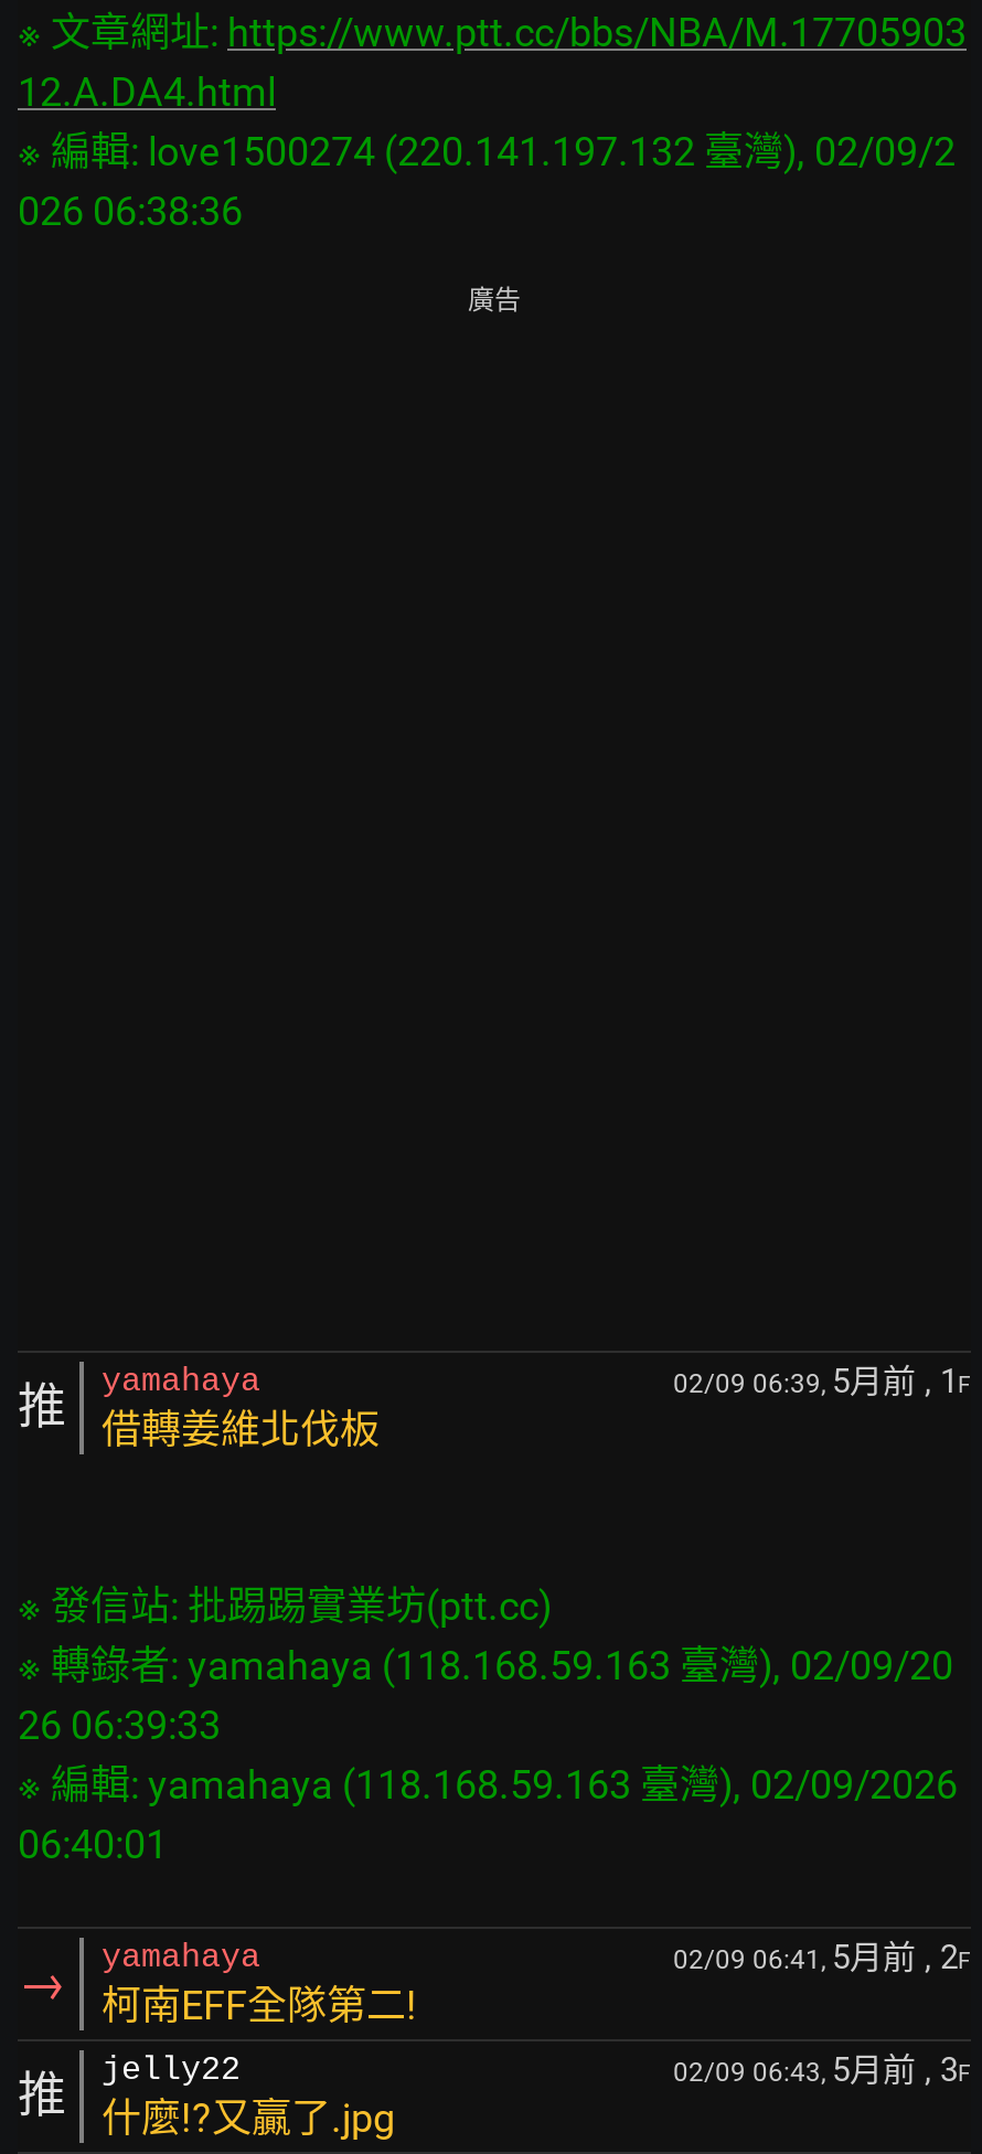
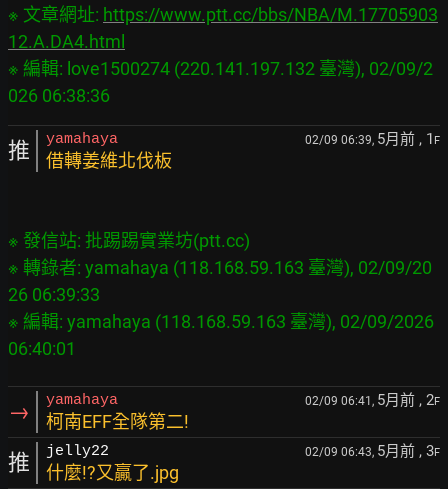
- 廣告
